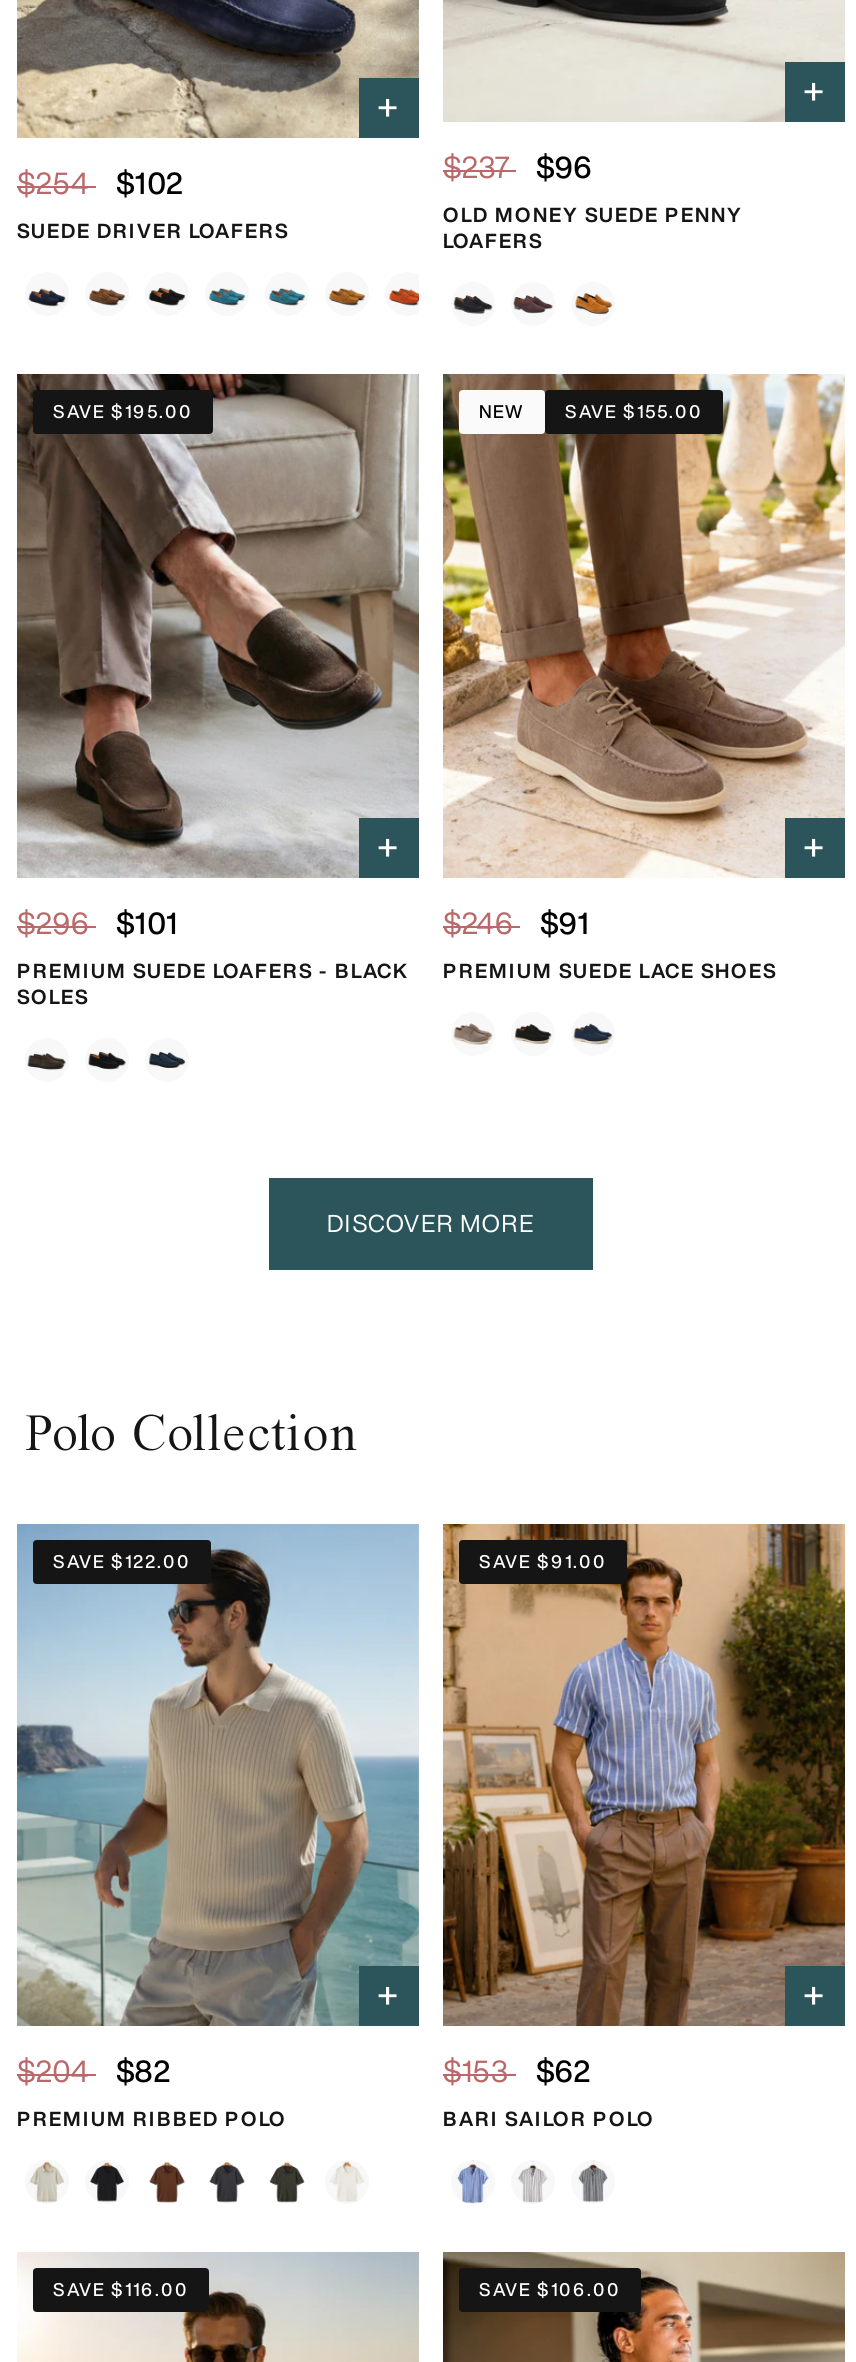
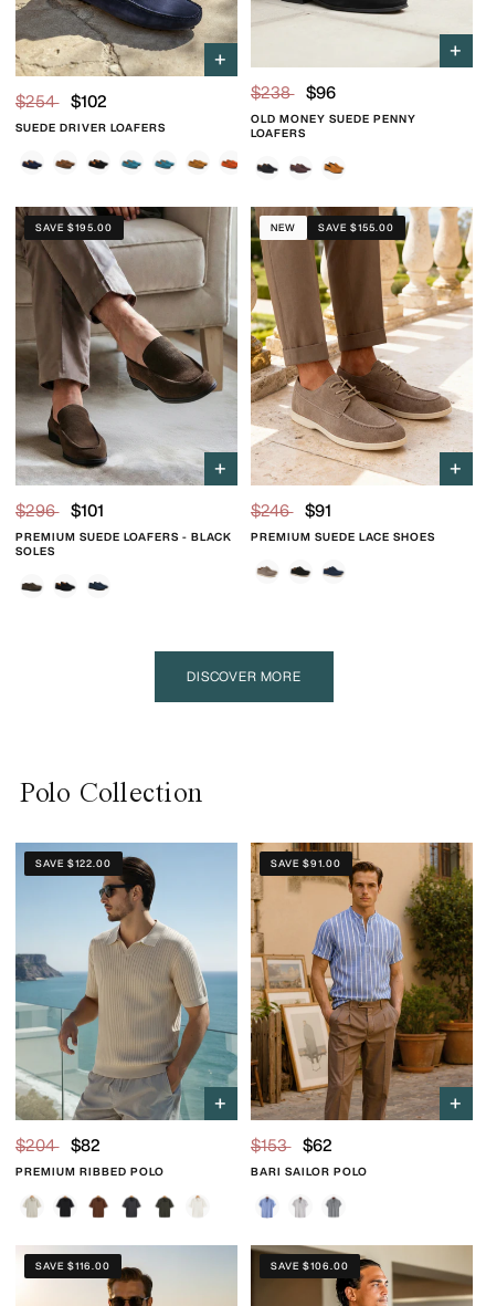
- $237 $96
+ $238 $96
